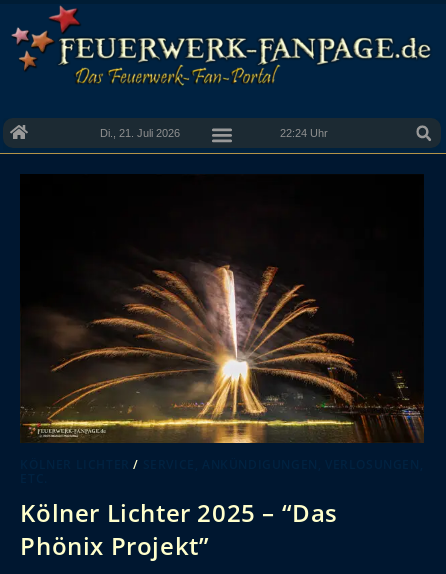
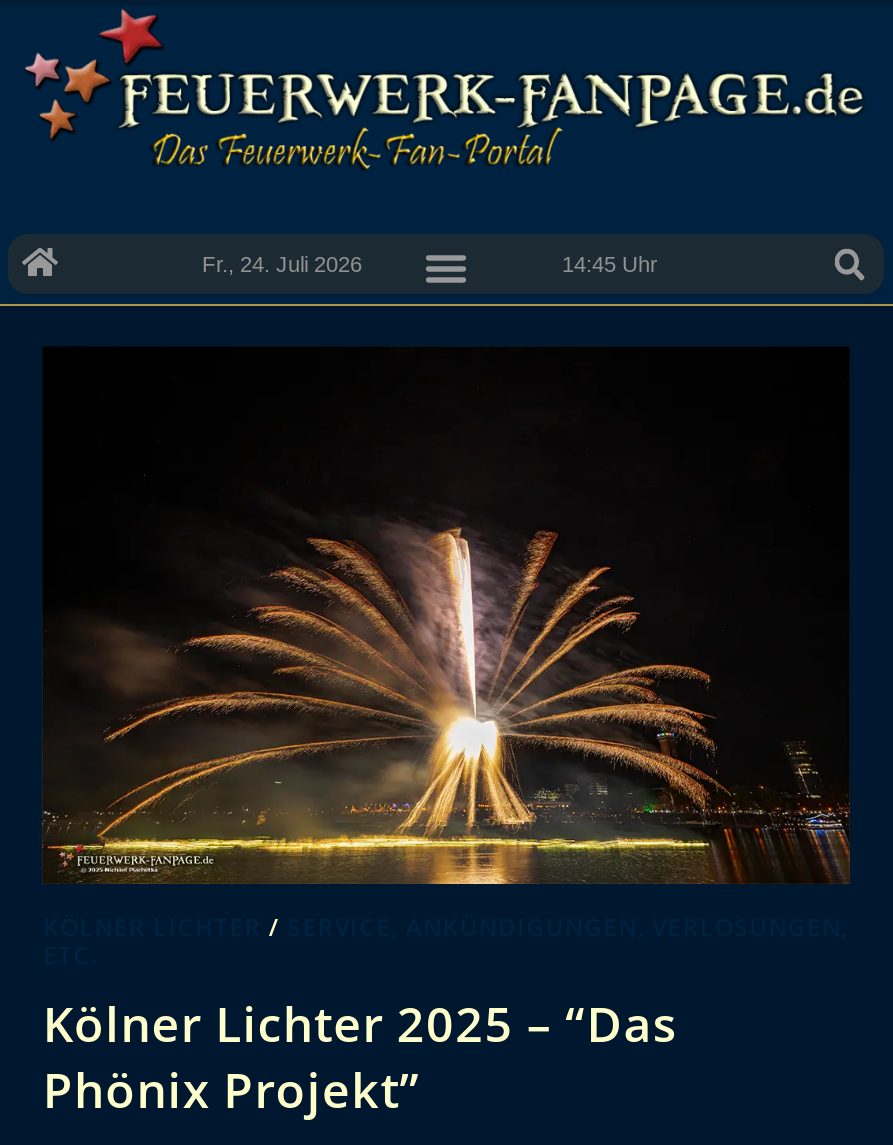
- Di., 21. Juli 2026
+ Fr., 24. Juli 2026

- 22:24 Uhr
+ 14:45 Uhr
